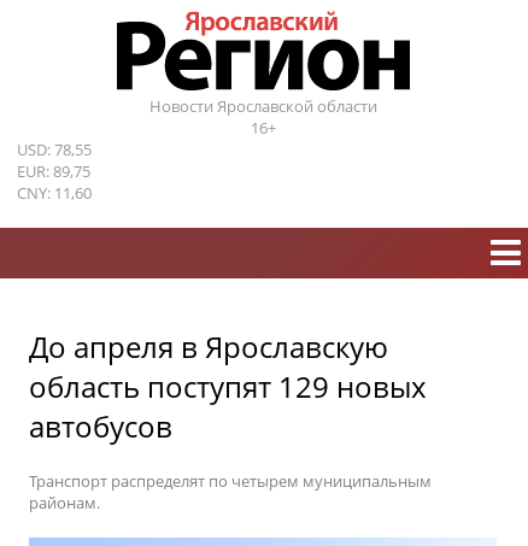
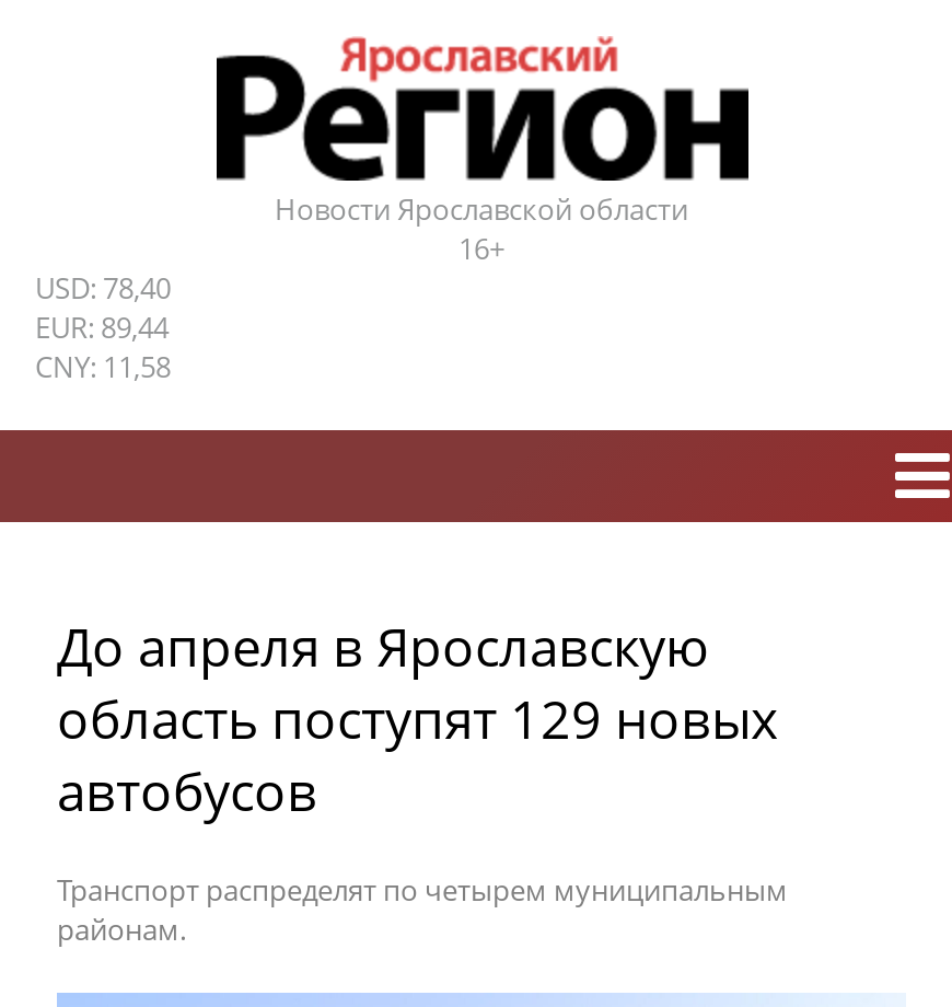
- USD: 78,55
+ USD: 78,40

- EUR: 89,75
+ EUR: 89,44

- CNY: 11,60
+ CNY: 11,58
